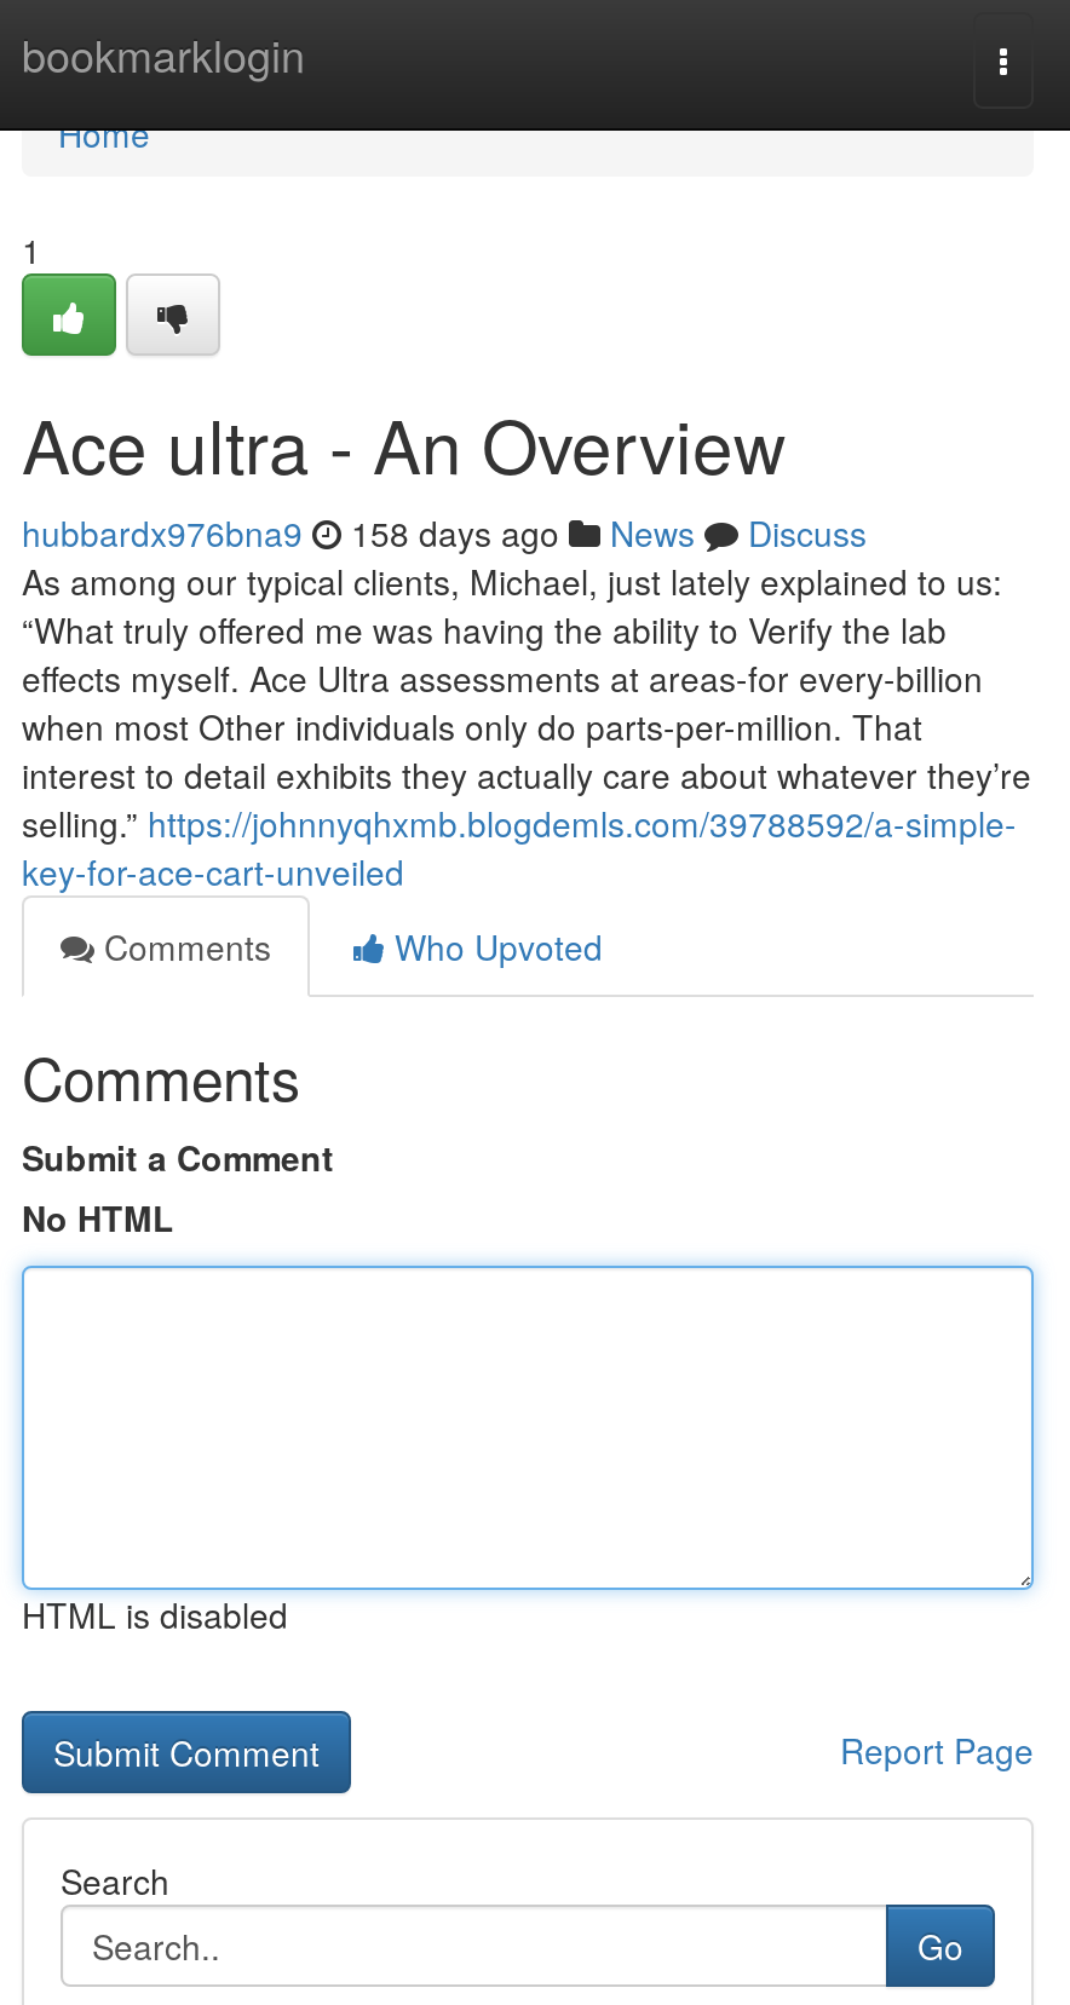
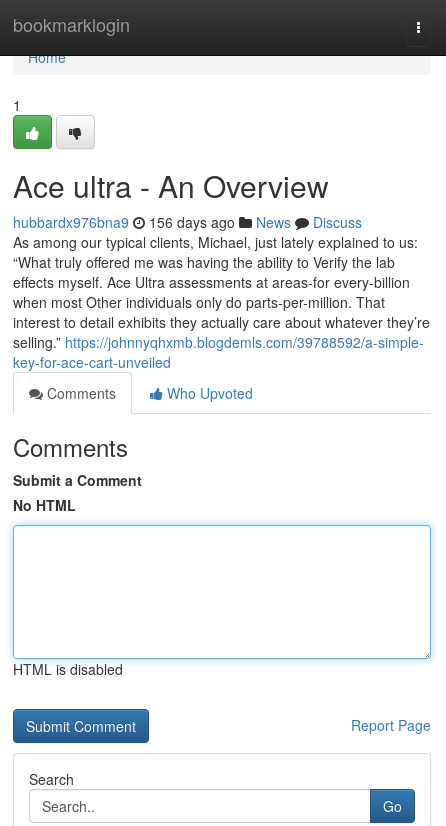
- hubbardx976bna9 158 days ago News Discuss
+ hubbardx976bna9 156 days ago News Discuss
